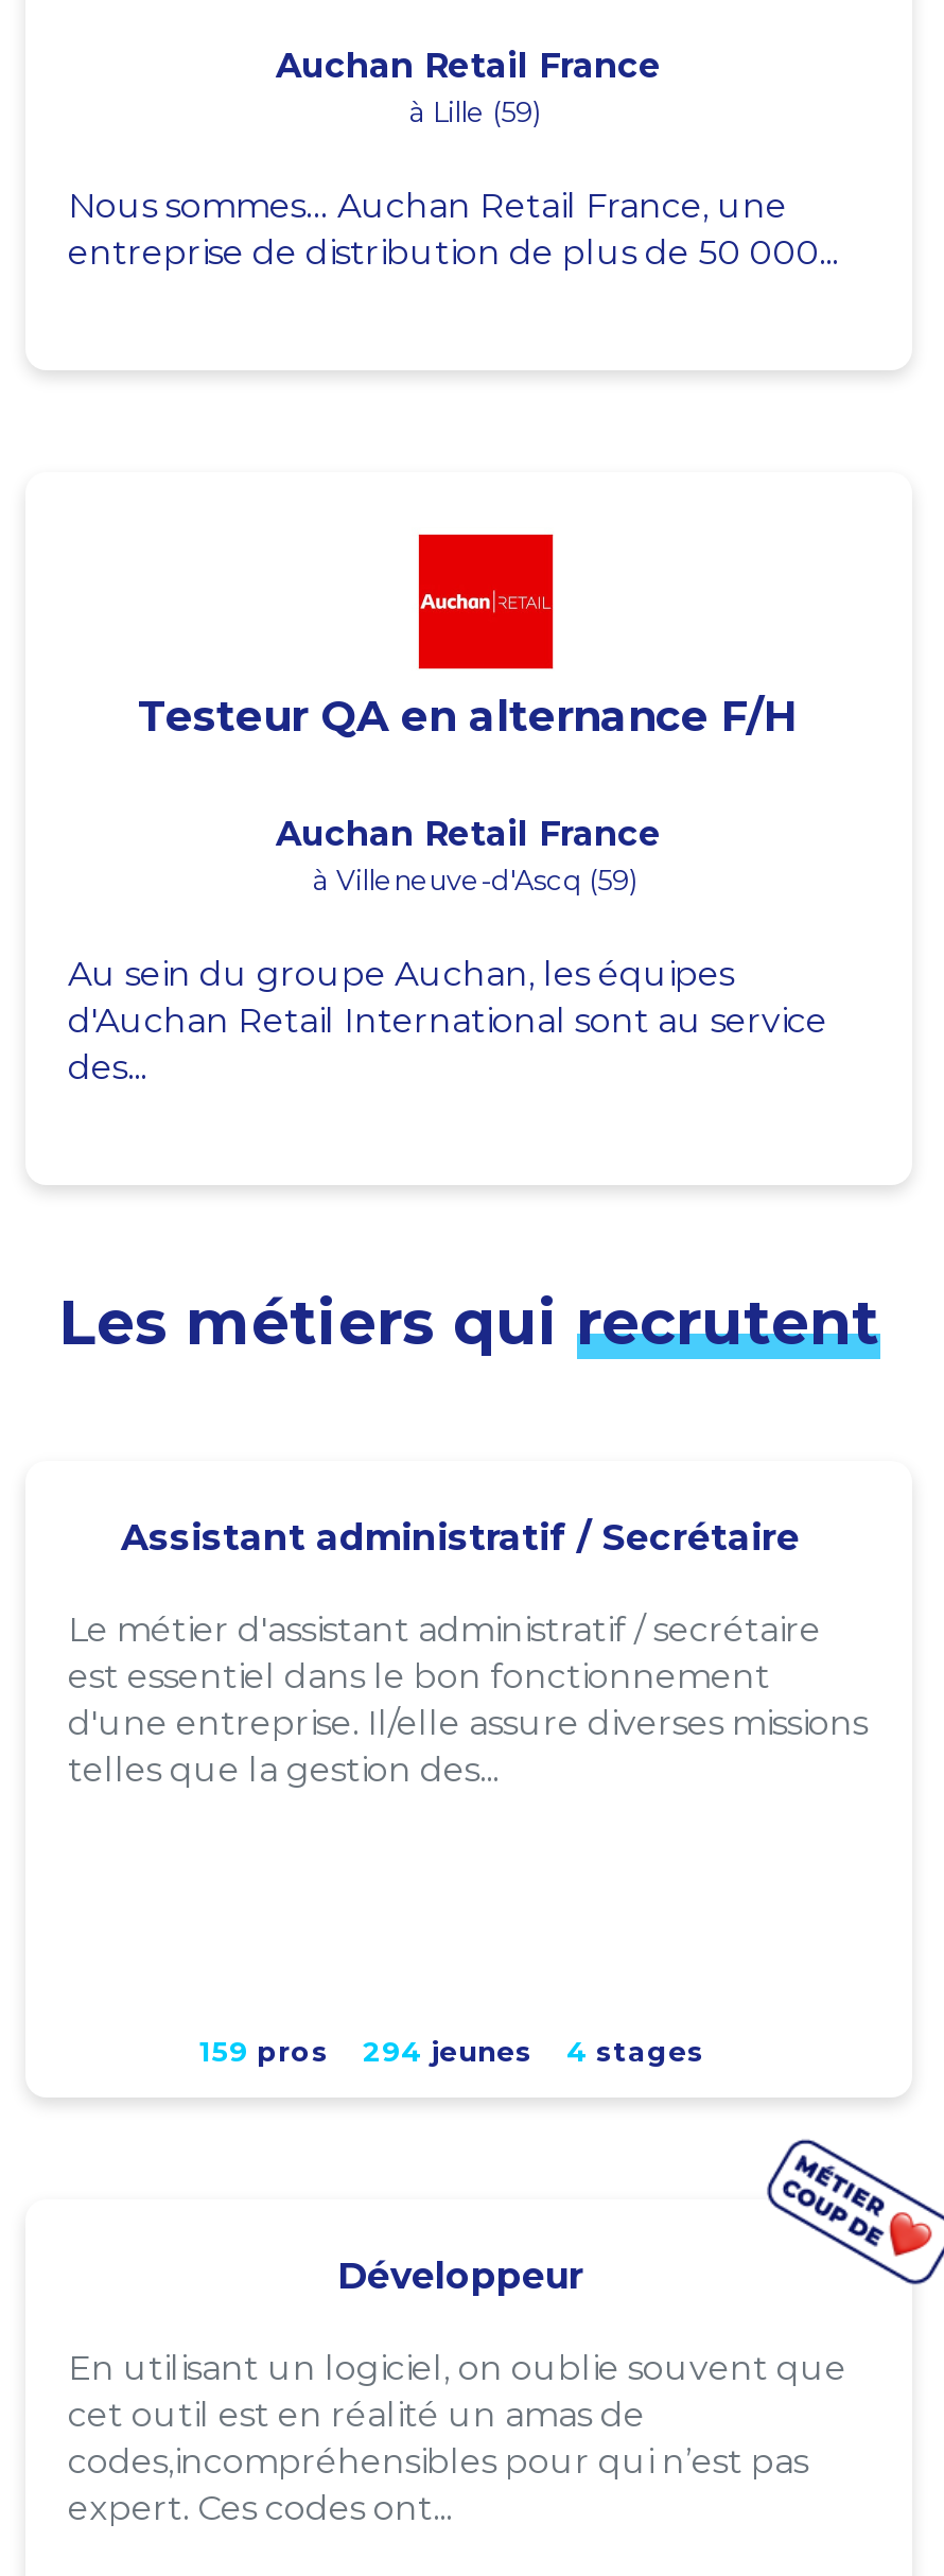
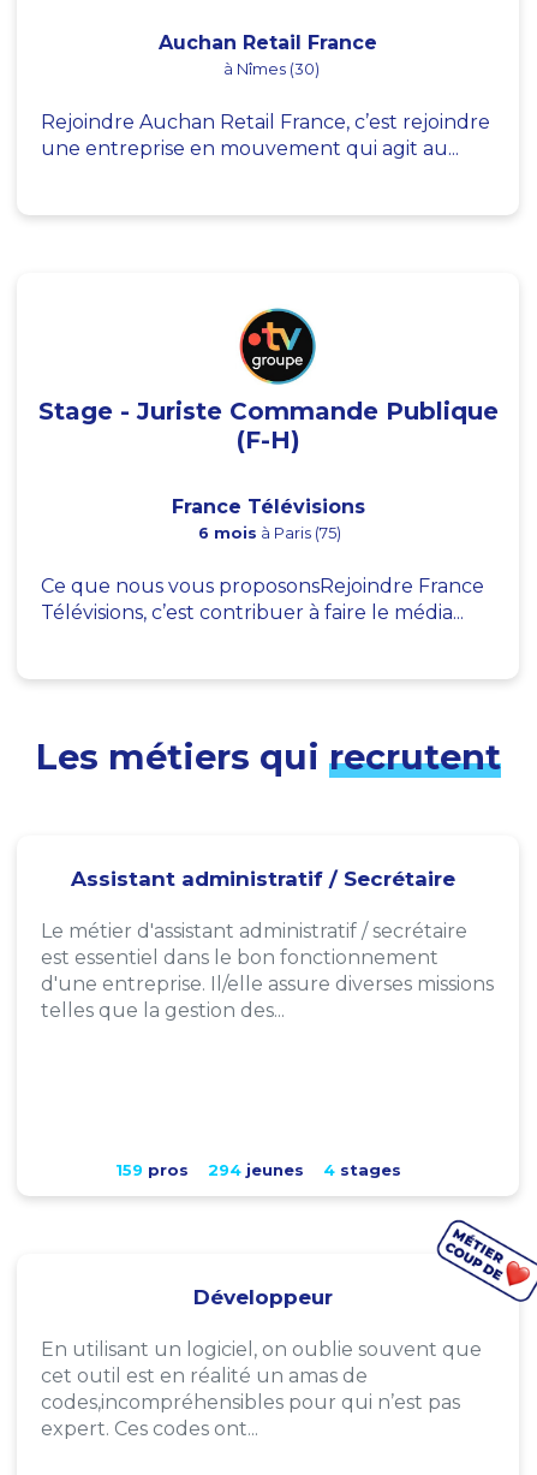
- à Lille (59)
+ à Nîmes (30)

- Nous sommes… Auchan Retail France, une
- entreprise de distribution de plus de 50 000...
+ Rejoindre Auchan Retail France, c’est rejoindre
+ une entreprise en mouvement qui agit au...

- [image]
- Testeur QA en alternance F/H
+ [image]
+ Stage - Juriste Commande Publique
+ (F-H)

- Auchan Retail France
- à Villeneuve-d'Ascq (59)
+ France Télévisions
+ 6 mois à Paris (75)

- Au sein du groupe Auchan, les équipes
- d'Auchan Retail International sont au service
- des...
+ Ce que nous vous proposonsRejoindre France
+ Télévisions, c’est contribuer à faire le média...
